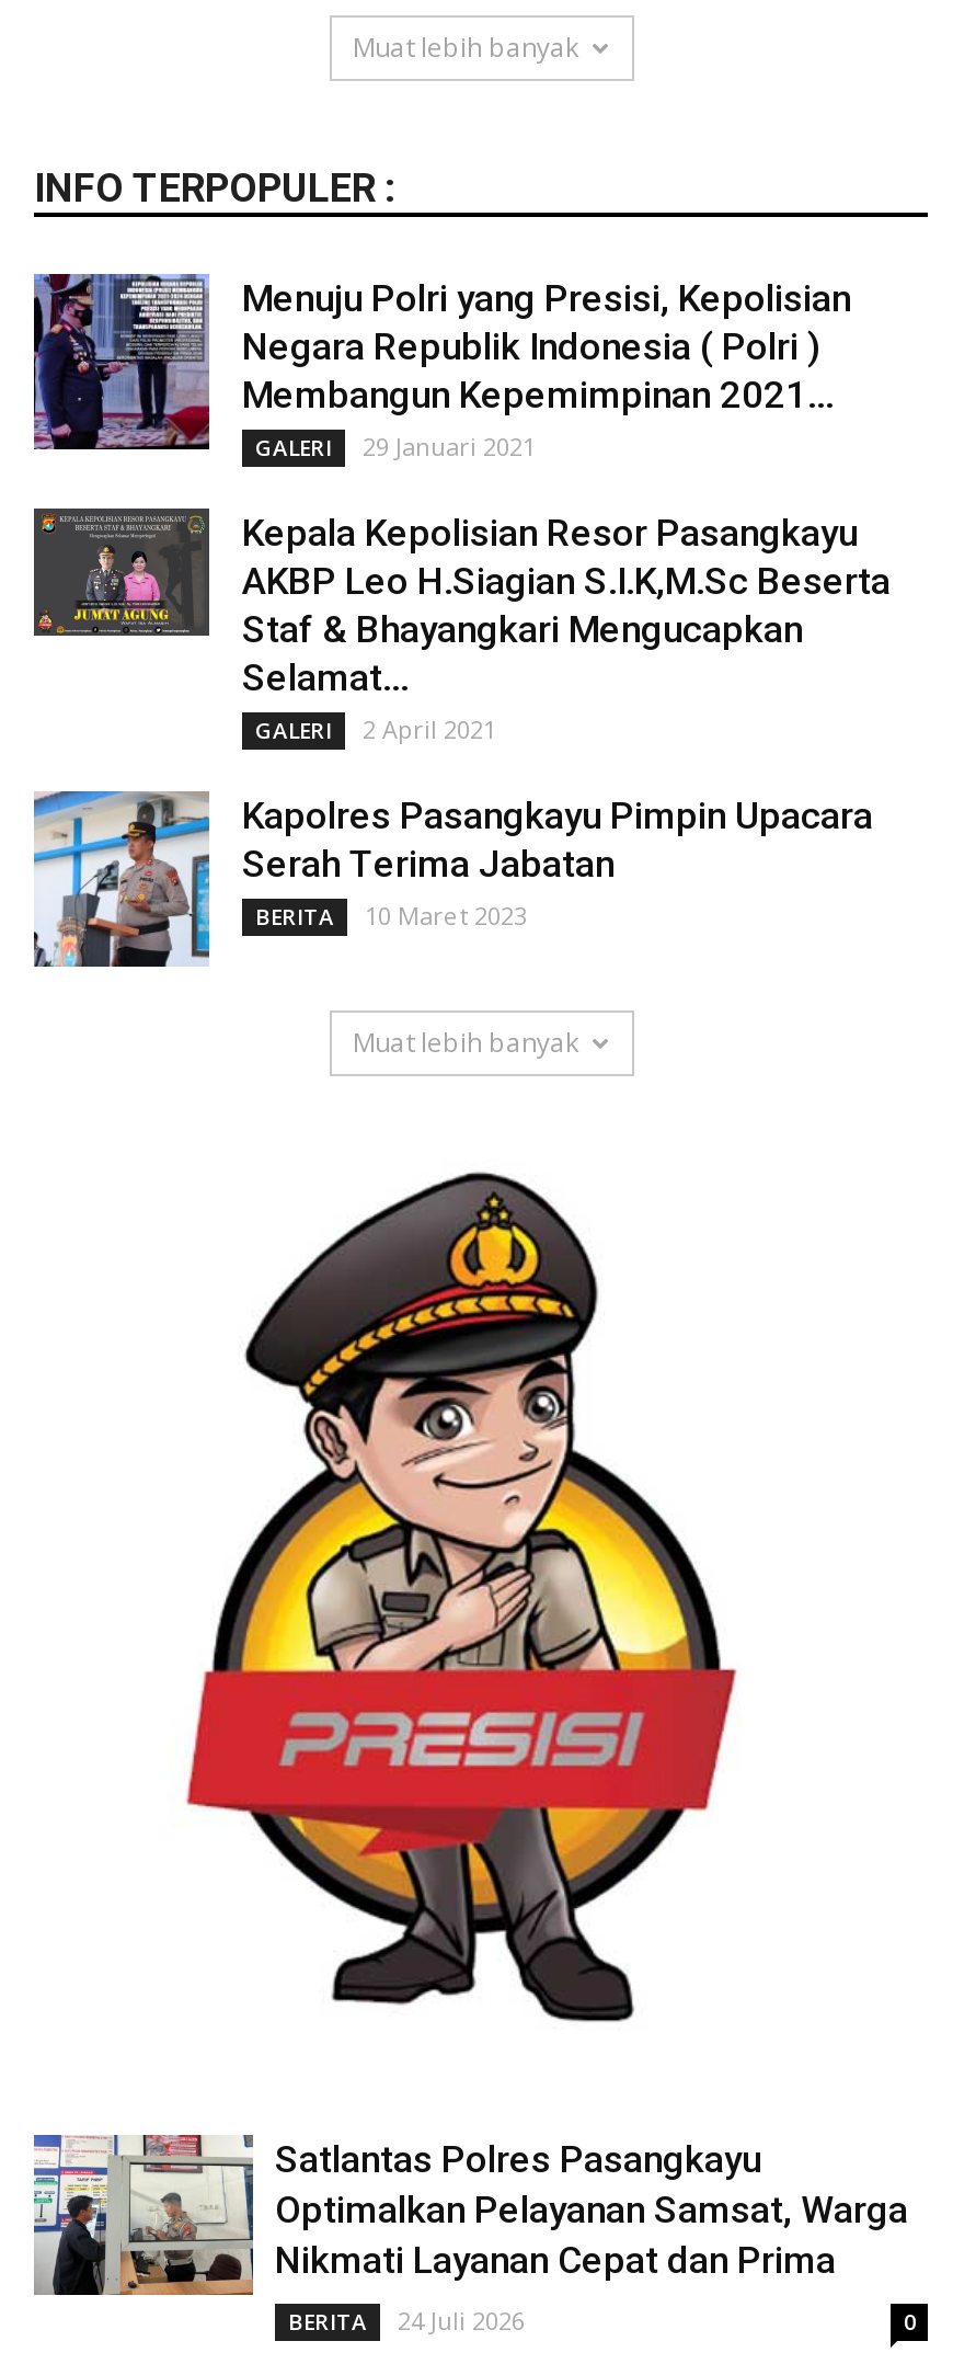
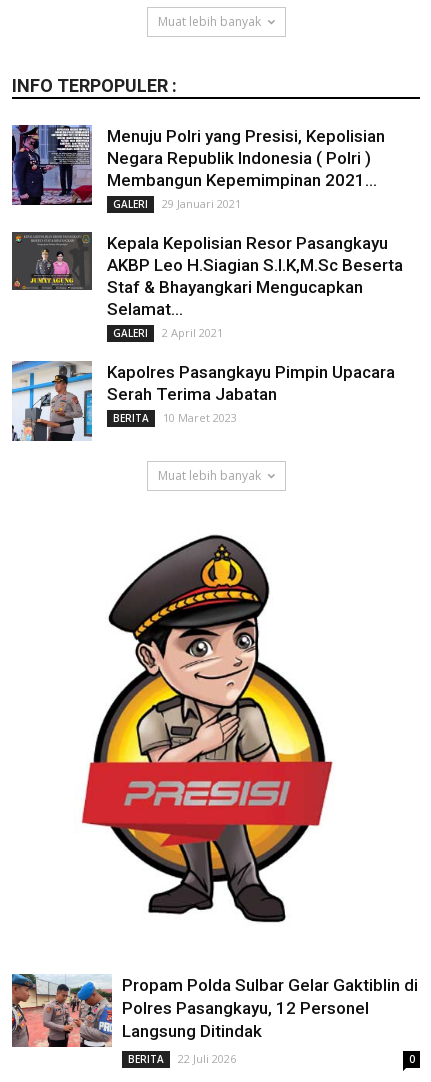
- [image]
- Satlantas Polres Pasangkayu
- Optimalkan Pelayanan Samsat, Warga
- Nikmati Layanan Cepat dan Prima
+ [image]
+ Propam Polda Sulbar Gelar Gaktiblin di
+ Polres Pasangkayu, 12 Personel
+ Langsung Ditindak

- BERITA 24 Juli 2026
+ BERITA 22 Juli 2026
